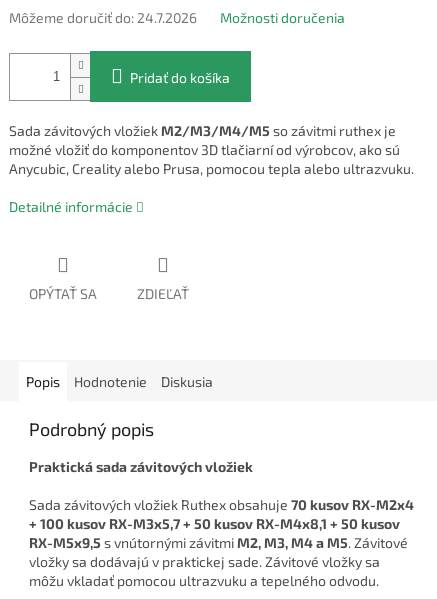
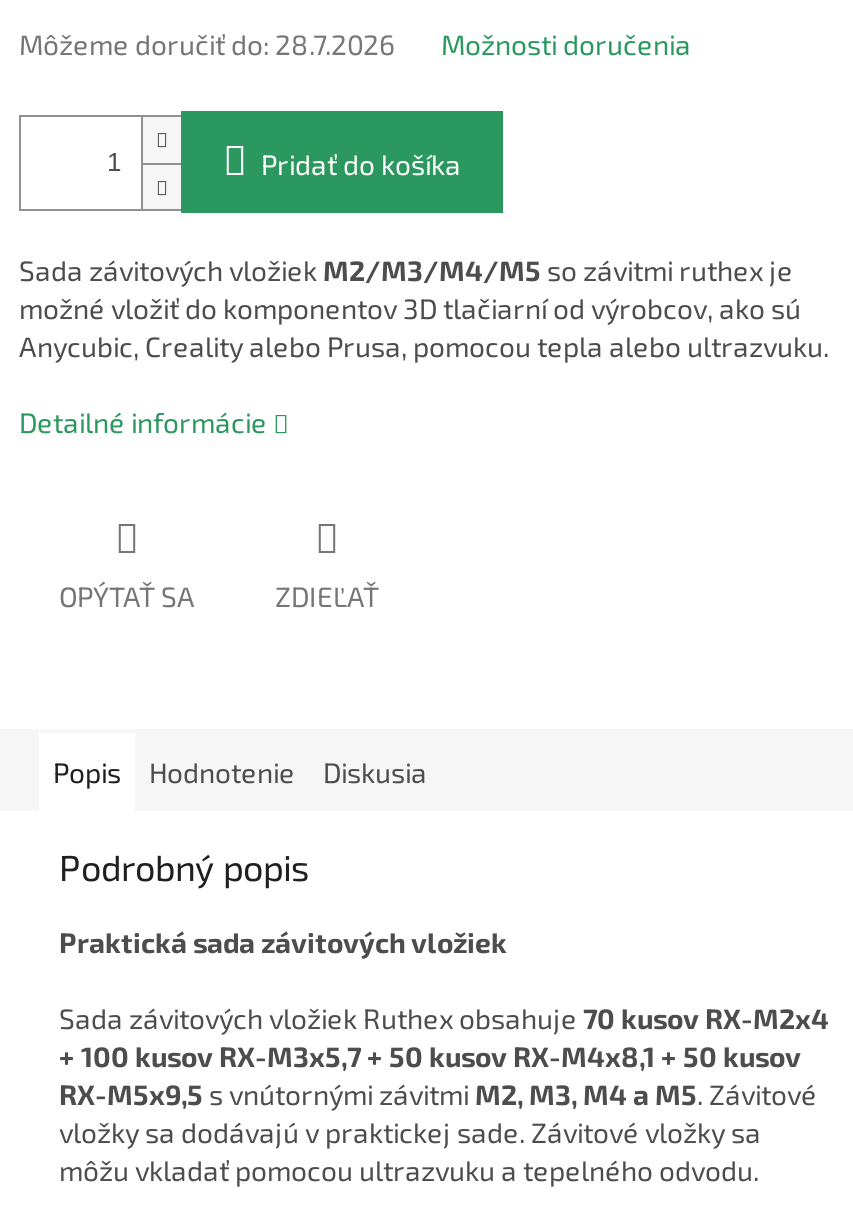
- Môžeme doručiť do: 24.7.2026
+ Môžeme doručiť do: 28.7.2026
